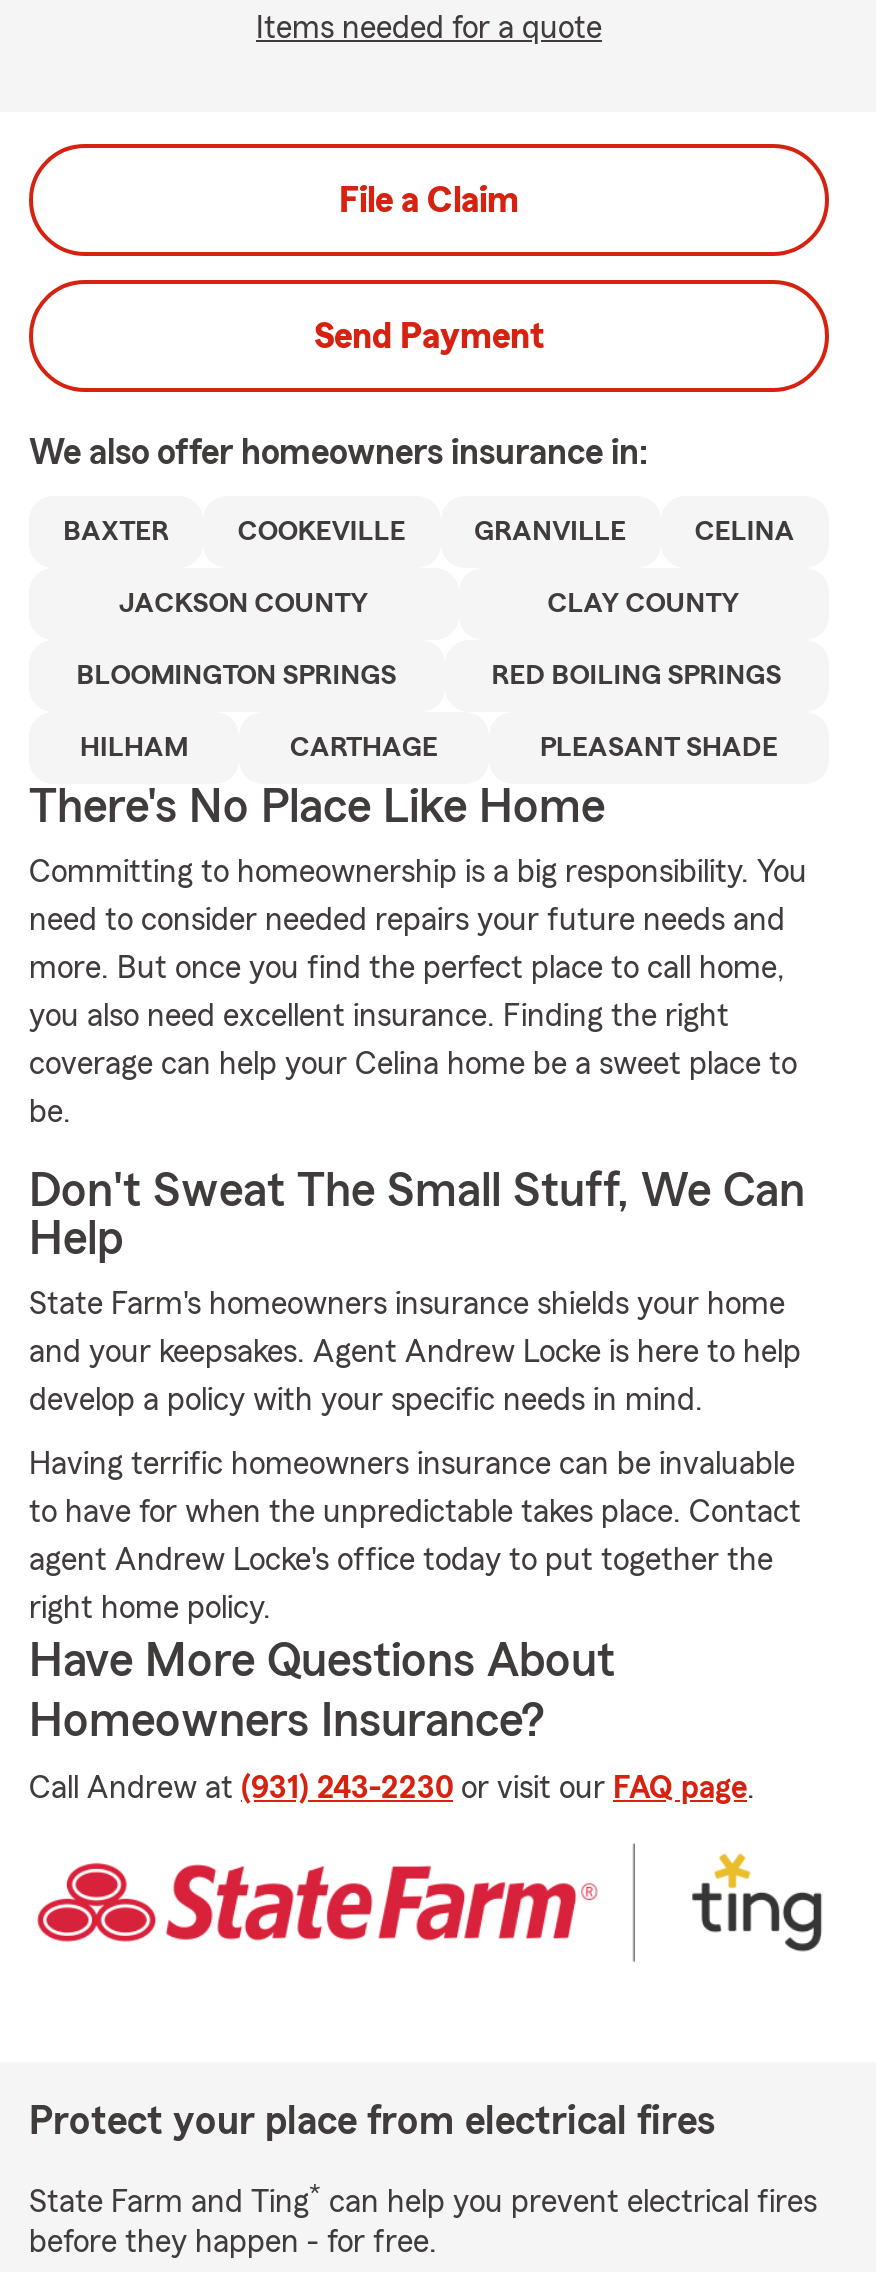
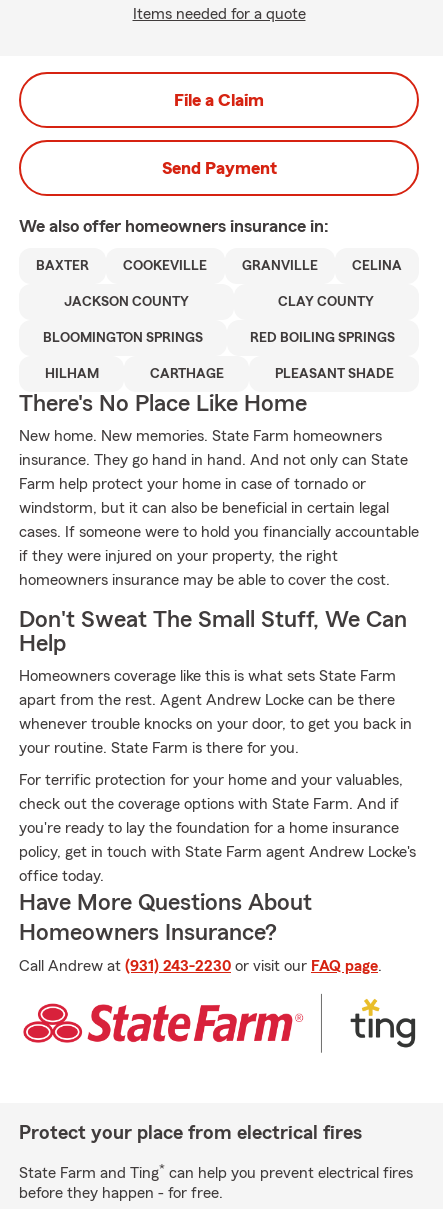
- Committing to homeownership is a big responsibility. You
- need to consider needed repairs your future needs and
- more. But once you find the perfect place to call home,
- you also need excellent insurance. Finding the right
- coverage can help your Celina home be a sweet place to
- be.
+ New home. New memories. State Farm homeowners
+ insurance. They go hand in hand. And not only can State
+ Farm help protect your home in case of tornado or
+ windstorm, but it can also be beneficial in certain legal
+ cases. If someone were to hold you financially accountable
+ if they were injured on your property, the right
+ homeowners insurance may be able to cover the cost.

- State Farm's homeowners insurance shields your home
- and your keepsakes. Agent Andrew Locke is here to help
- develop a policy with your specific needs in mind.
- Having terrific homeowners insurance can be invaluable
- to have for when the unpredictable takes place. Contact
- agent Andrew Locke's office today to put together the
- right home policy.
+ Homeowners coverage like this is what sets State Farm
+ apart from the rest. Agent Andrew Locke can be there
+ whenever trouble knocks on your door, to get you back in
+ your routine. State Farm is there for you.
+ For terrific protection for your home and your valuables,
+ check out the coverage options with State Farm. And if
+ you're ready to lay the foundation for a home insurance
+ policy, get in touch with State Farm agent Andrew Locke's
+ office today.
